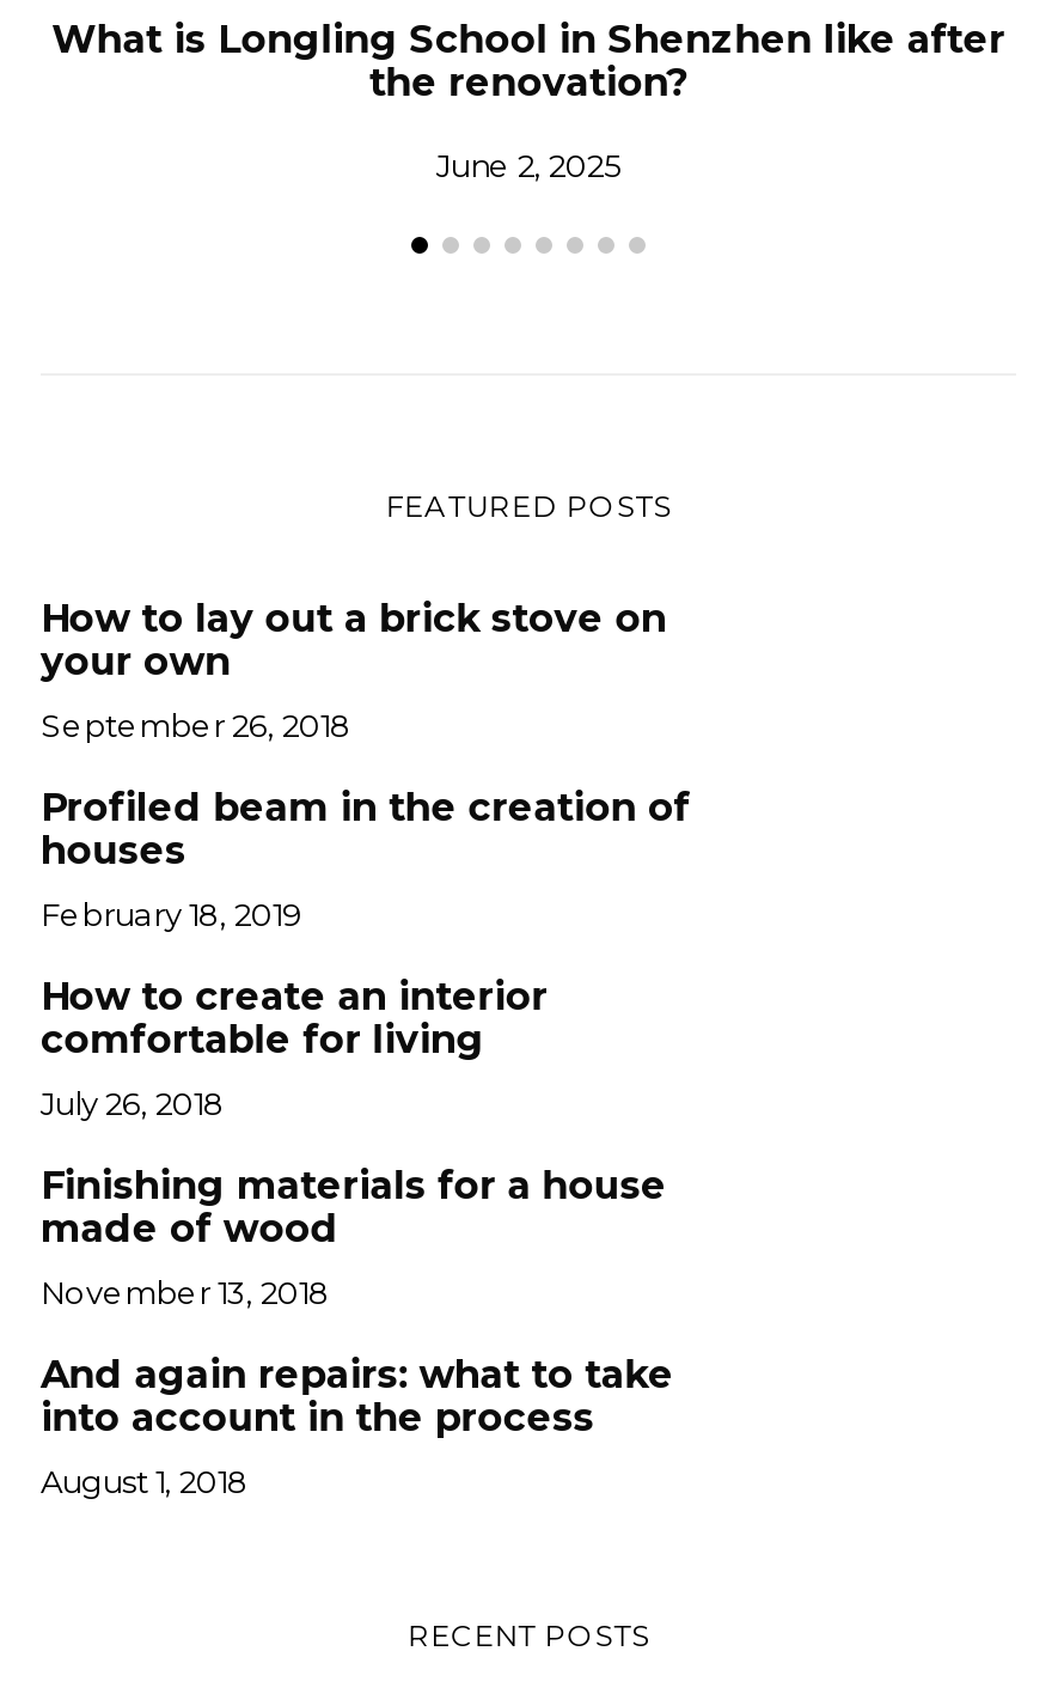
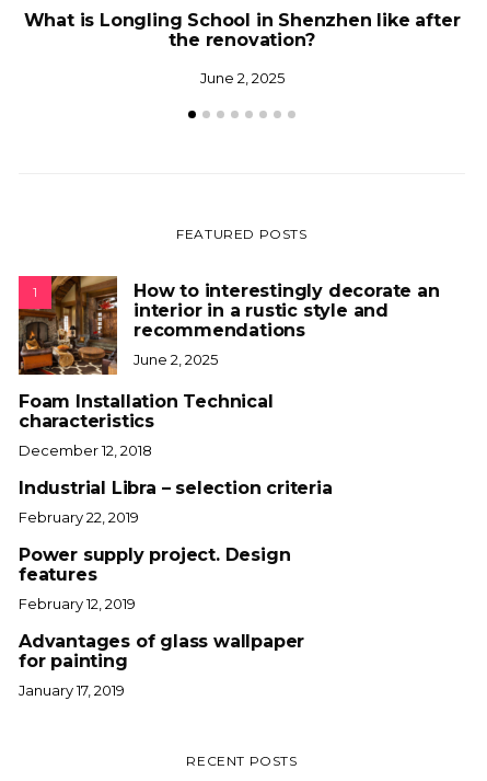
- How to lay out a brick stove on
- your own
+ 1
+ How to interestingly decorate an
+ interior in a rustic style and
+ recommendations

- September 26, 2018
+ June 2, 2025

- Profiled beam in the creation of
- houses
+ Foam Installation Technical
+ characteristics

- February 18, 2019
+ December 12, 2018

- How to create an interior
- comfortable for living
+ Industrial Libra – selection criteria

- July 26, 2018
+ February 22, 2019

- Finishing materials for a house
- made of wood
+ Power supply project. Design
+ features

- November 13, 2018
+ February 12, 2019

- And again repairs: what to take
- into account in the process
+ Advantages of glass wallpaper
+ for painting

- August 1, 2018
+ January 17, 2019
